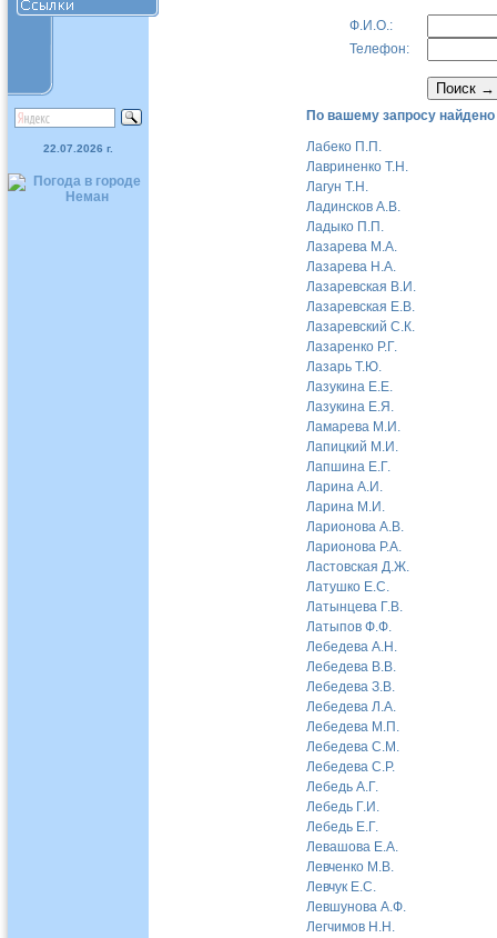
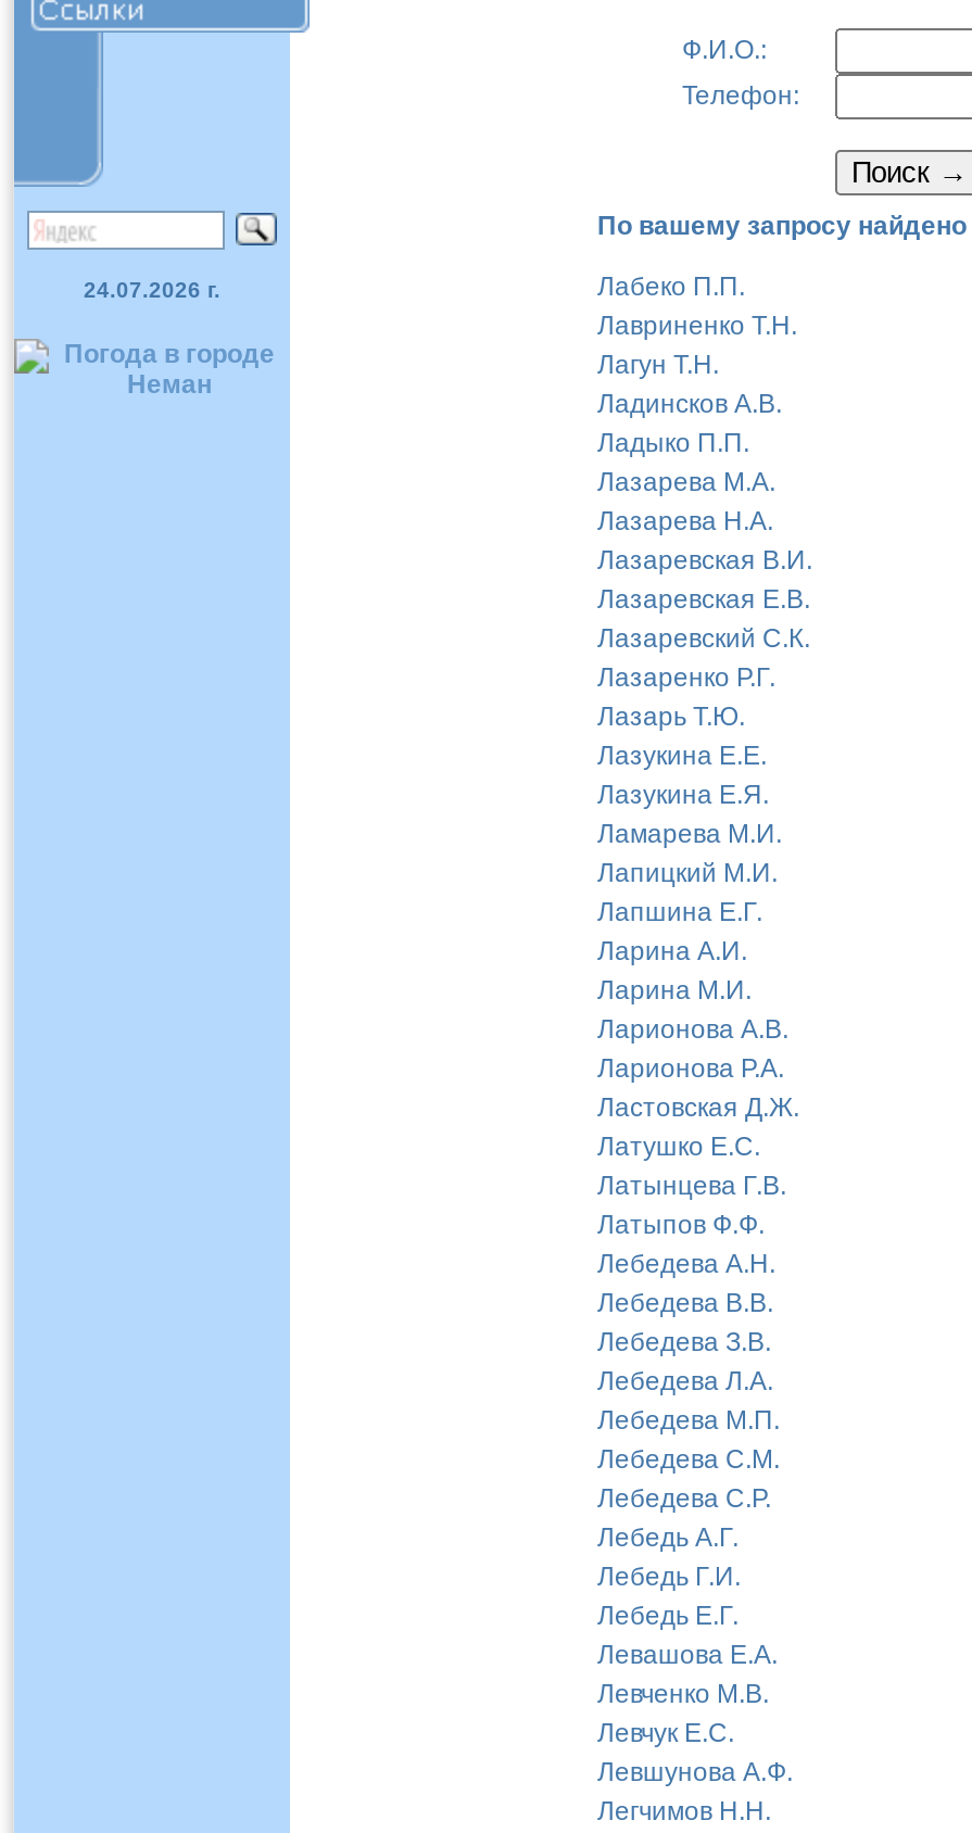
- 22.07.2026 г.
+ 24.07.2026 г.
